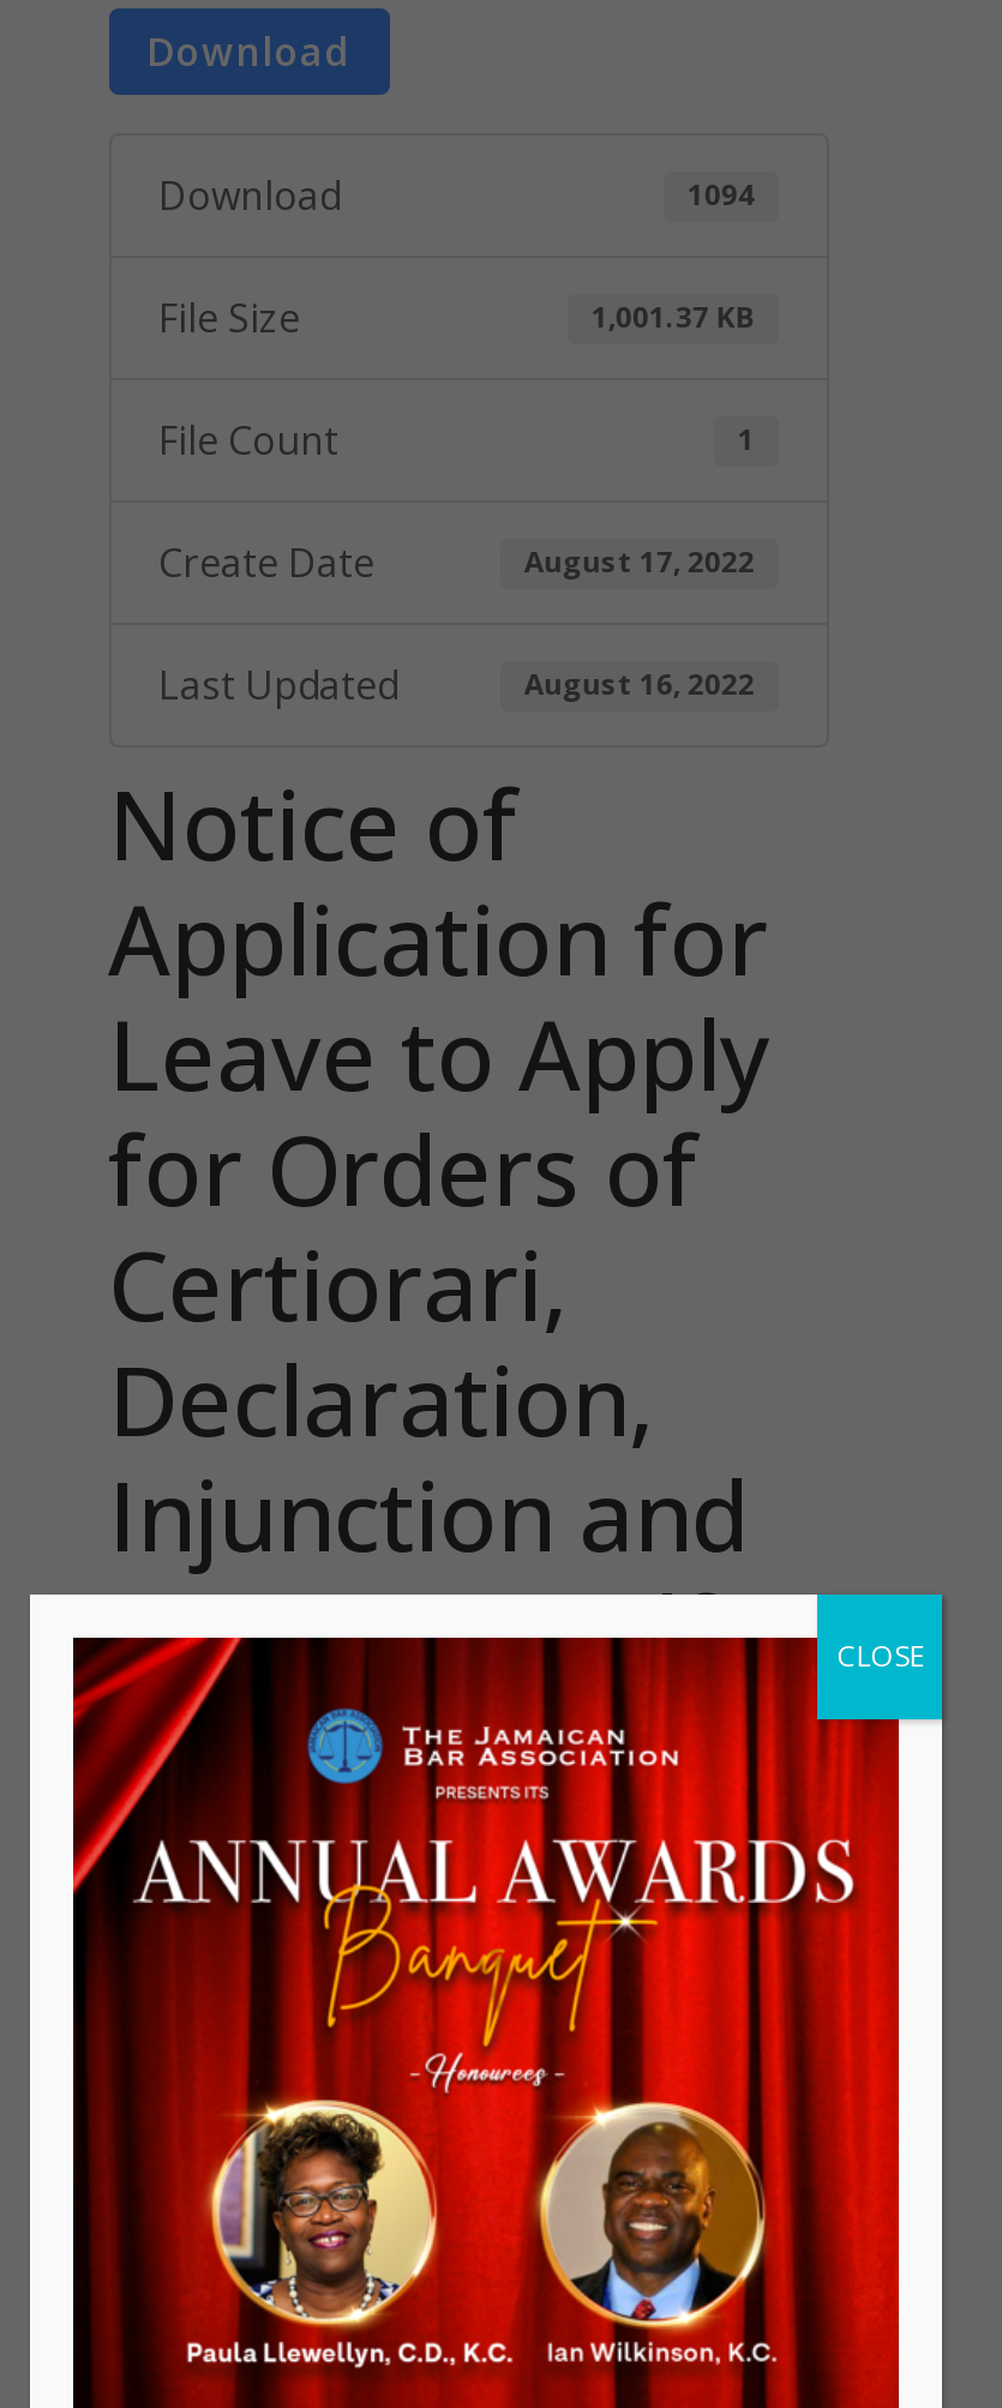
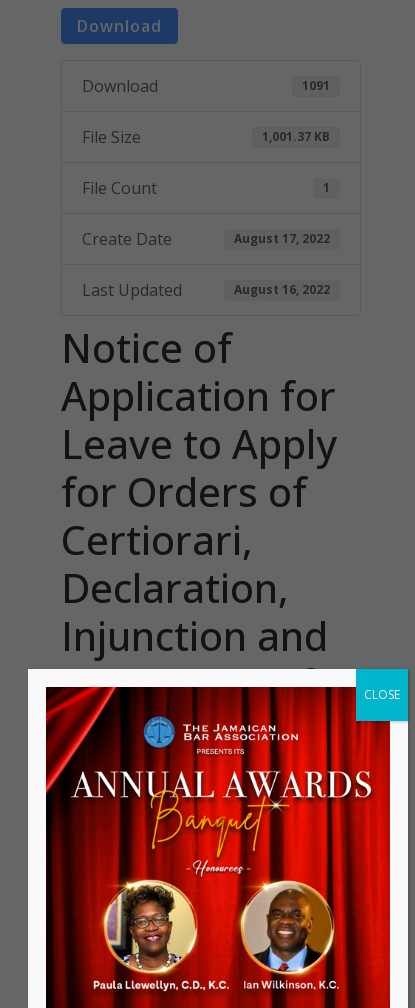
- 1094
+ 1091
